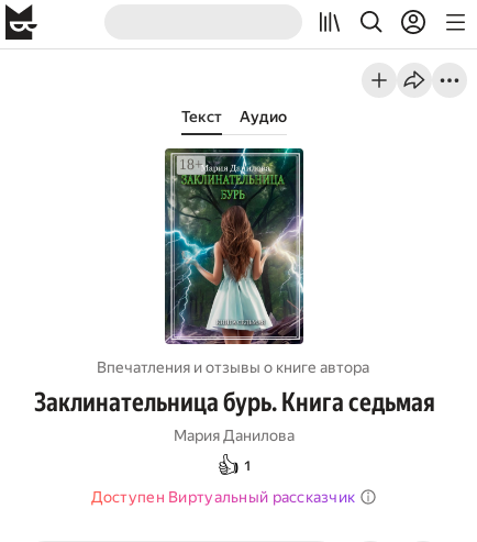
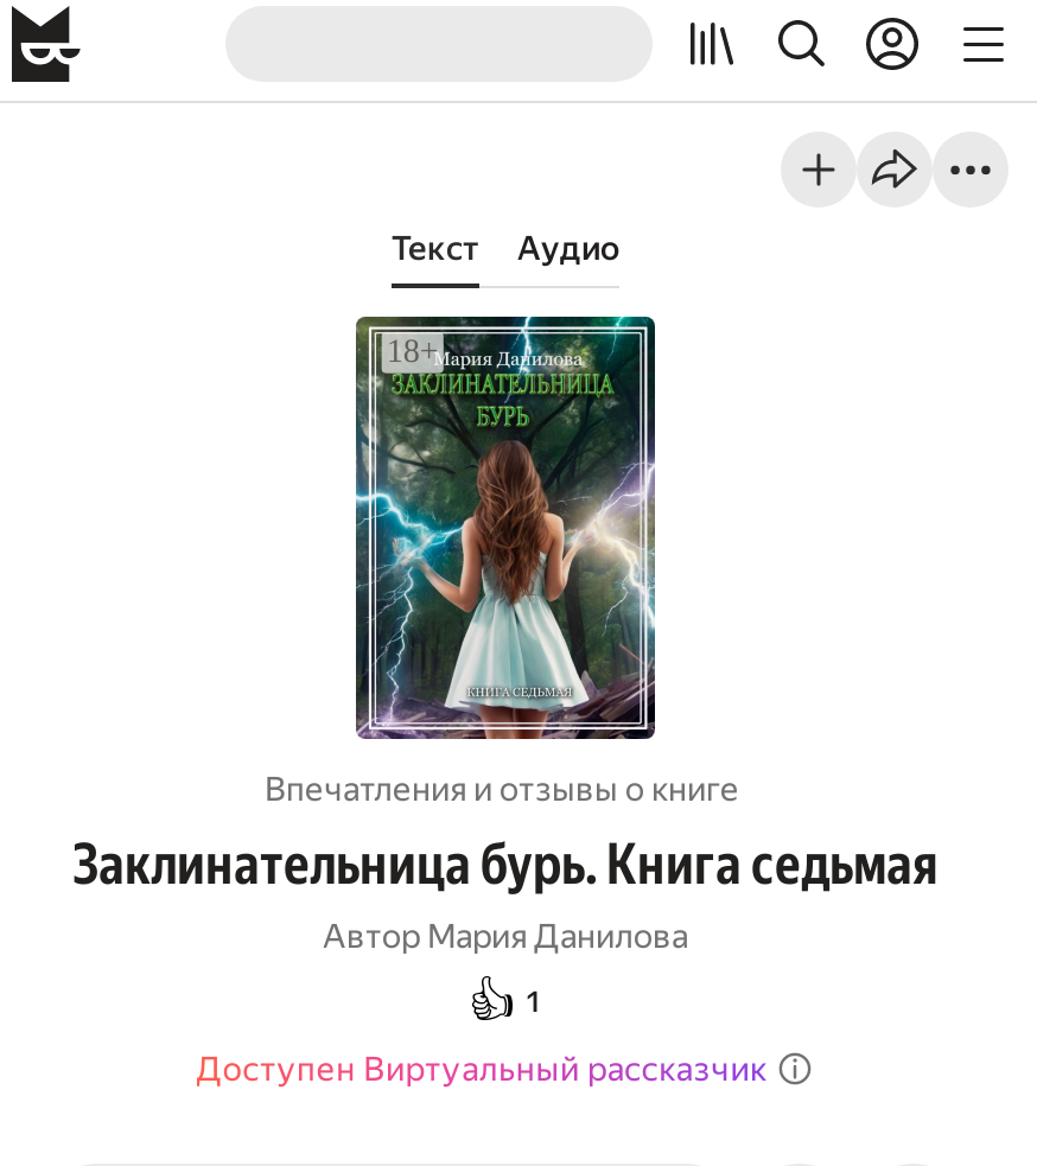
- Впечатления и отзывы о книге автора
+ Впечатления и отзывы о книге

- Мария Данилова
+ Автор Мария Данилова
